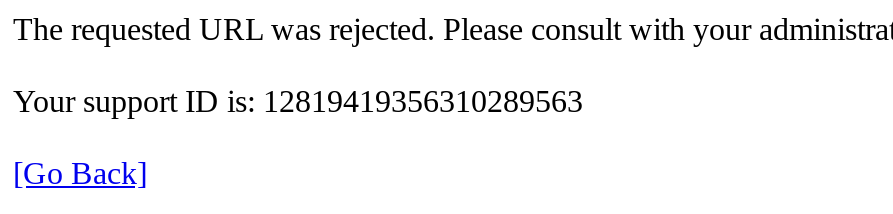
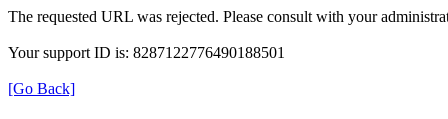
- Your support ID is: 12819419356310289563
+ Your support ID is: 8287122776490188501
